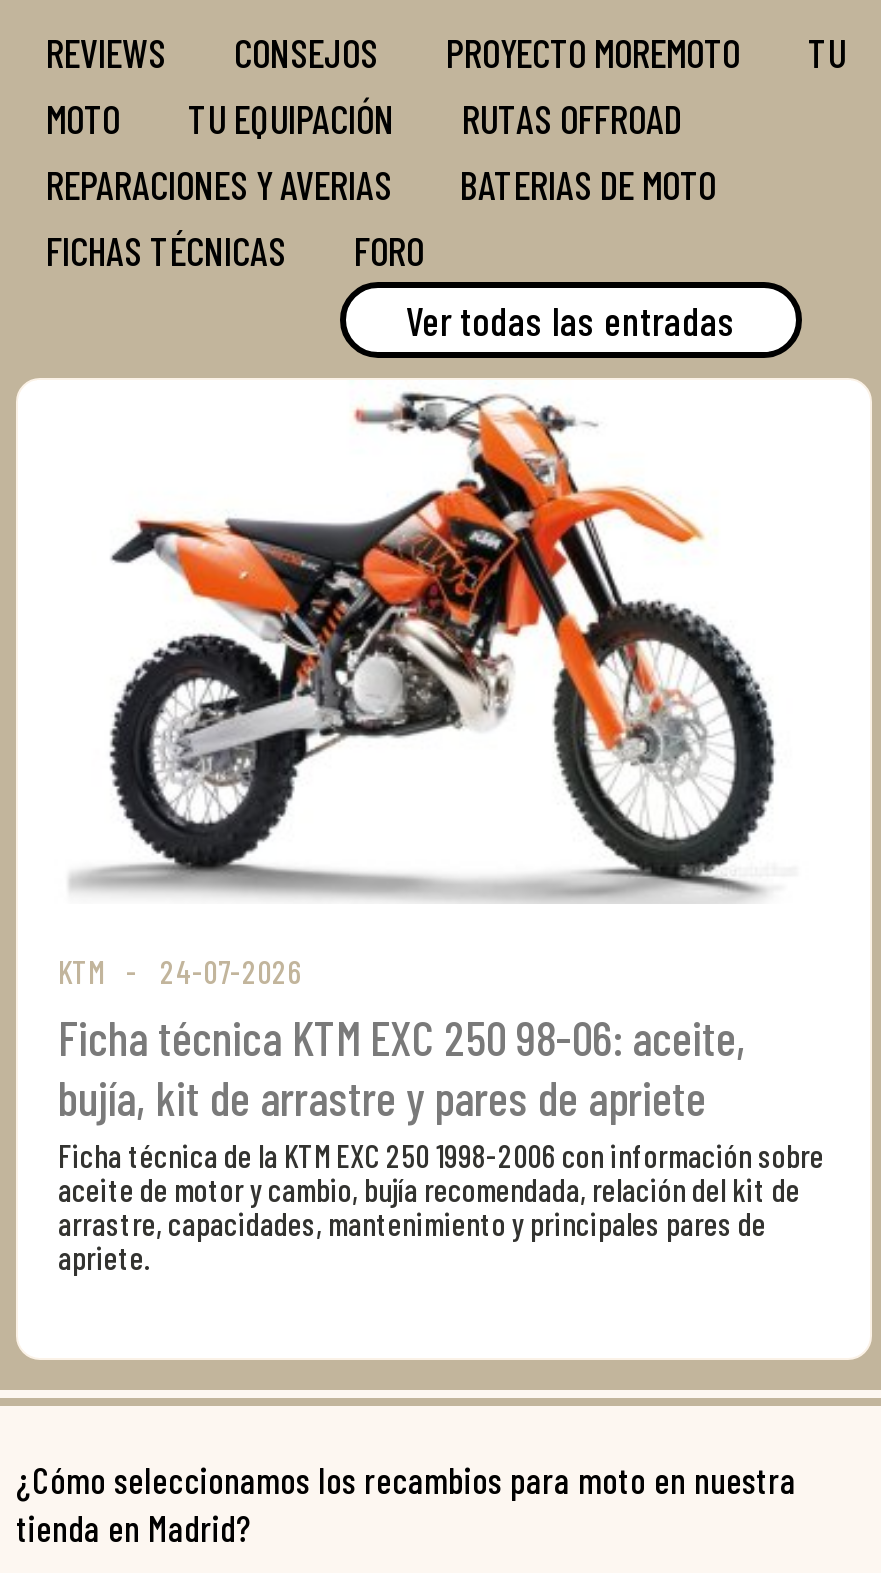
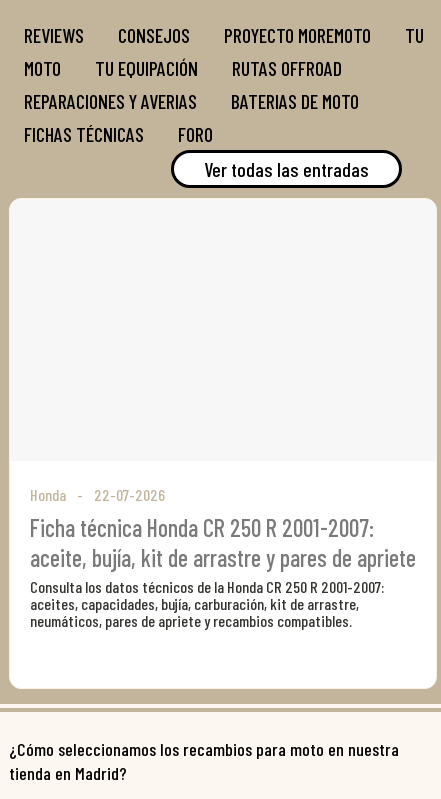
- [image]

- KTM
- 24-07-2026
- Ficha técnica KTM EXC 250 98-06: aceite,
- bujía, kit de arrastre y pares de apriete
- Ficha técnica de la KTM EXC 250 1998-2006 con información sobre
- aceite de motor y cambio, bujía recomendada, relación del kit de
- arrastre, capacidades, mantenimiento y principales pares de
- apriete.
+ Honda
+ 22-07-2026
+ Ficha técnica Honda CR 250 R 2001-2007:
+ aceite, bujía, kit de arrastre y pares de apriete
+ Consulta los datos técnicos de la Honda CR 250 R 2001-2007:
+ aceites, capacidades, bujía, carburación, kit de arrastre,
+ neumáticos, pares de apriete y recambios compatibles.
